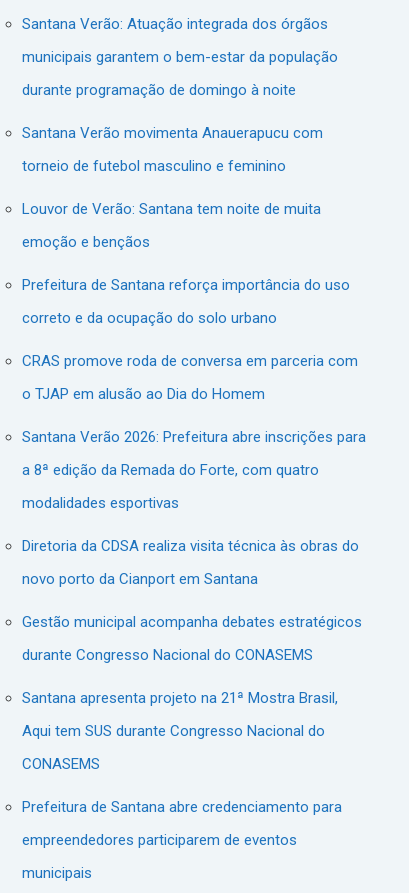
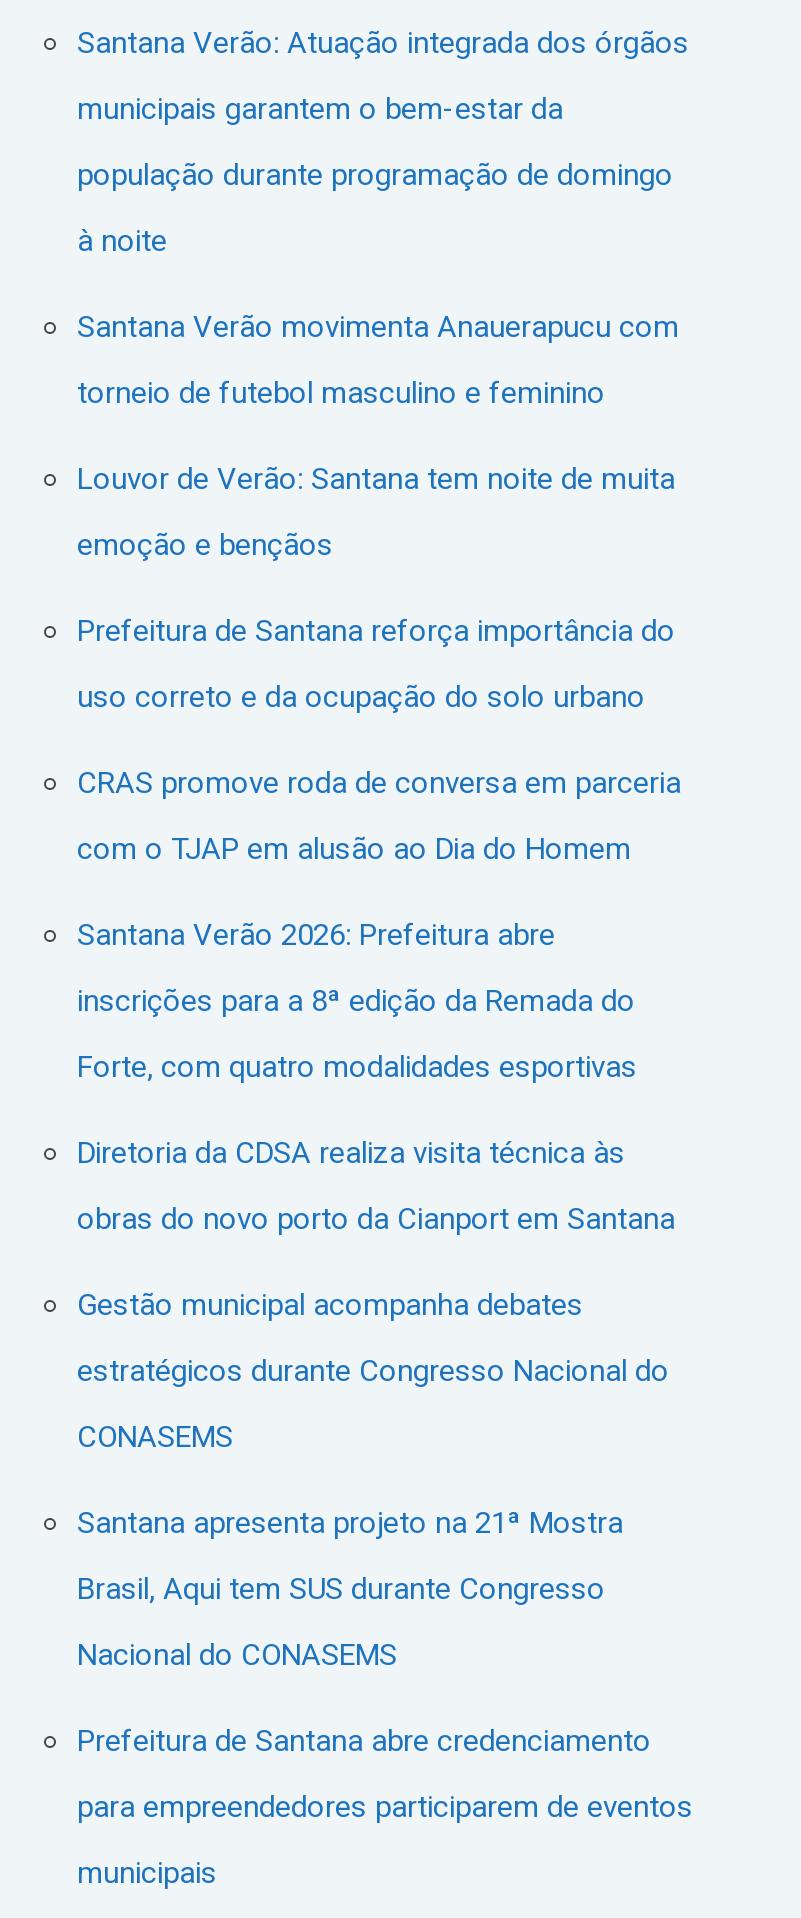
- Prefeitura de Santana reforça importância do uso
- correto e da ocupação do solo urbano
- CRAS promove roda de conversa em parceria com
- o TJAP em alusão ao Dia do Homem
- Santana Verão 2026: Prefeitura abre inscrições para
- a 8ª edição da Remada do Forte, com quatro
- modalidades esportivas
- Diretoria da CDSA realiza visita técnica às obras do
- novo porto da Cianport em Santana
- Gestão municipal acompanha debates estratégicos
- durante Congresso Nacional do CONASEMS
- Santana apresenta projeto na 21ª Mostra Brasil,
- Aqui tem SUS durante Congresso Nacional do
+ Prefeitura de Santana reforça importância do
+ uso correto e da ocupação do solo urbano
+ CRAS promove roda de conversa em parceria
+ com o TJAP em alusão ao Dia do Homem
+ Santana Verão 2026: Prefeitura abre
+ inscrições para a 8ª edição da Remada do
+ Forte, com quatro modalidades esportivas
+ Diretoria da CDSA realiza visita técnica às
+ obras do novo porto da Cianport em Santana
+ Gestão municipal acompanha debates
+ estratégicos durante Congresso Nacional do

moved up: CONASEMS

- Prefeitura de Santana abre credenciamento para
- empreendedores participarem de eventos
+ Santana apresenta projeto na 21ª Mostra
+ Brasil, Aqui tem SUS durante Congresso
+ Nacional do CONASEMS
+ Prefeitura de Santana abre credenciamento
+ para empreendedores participarem de eventos
